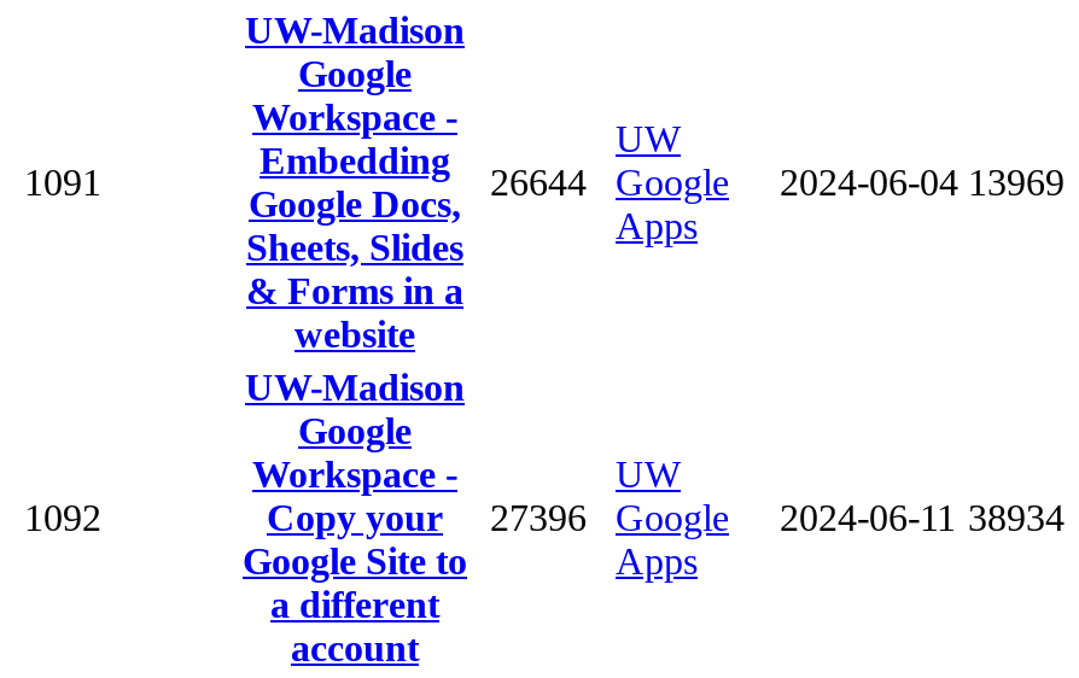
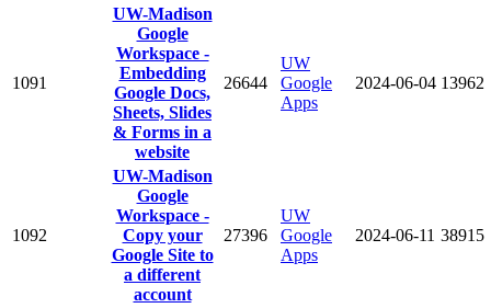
- 26644 Google 2024-06-04 13969
+ 26644 Google 2024-06-04 13962

- Copy your 27396 Google 2024-06-11 38934
+ Copy your 27396 Google 2024-06-11 38915
